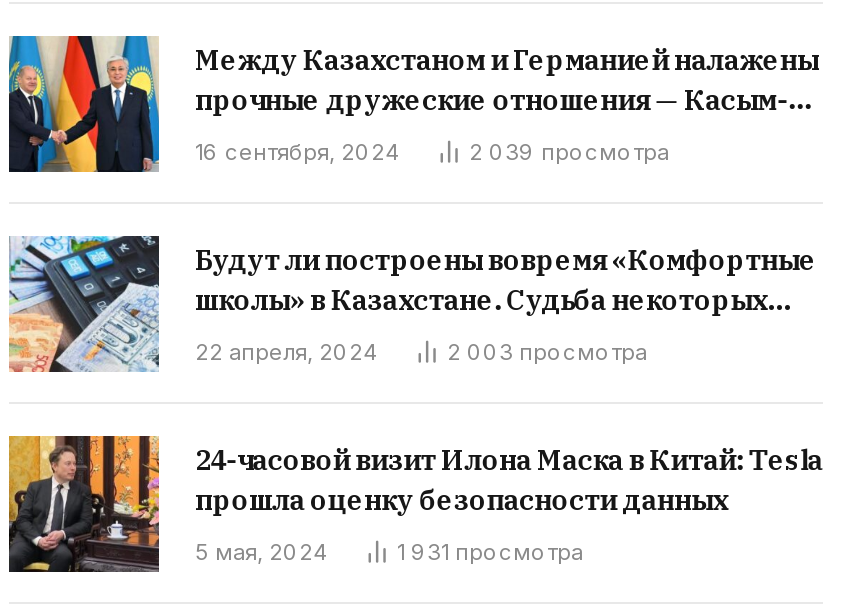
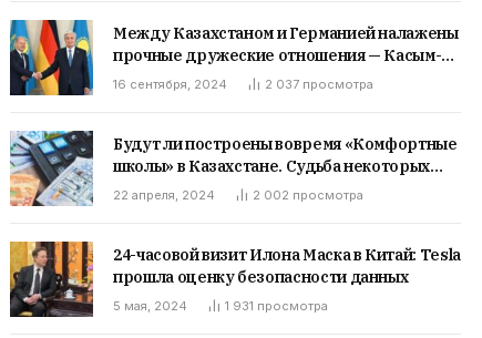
- 2 039 просмотра
+ 2 037 просмотра

- 2 003 просмотра
+ 2 002 просмотра
